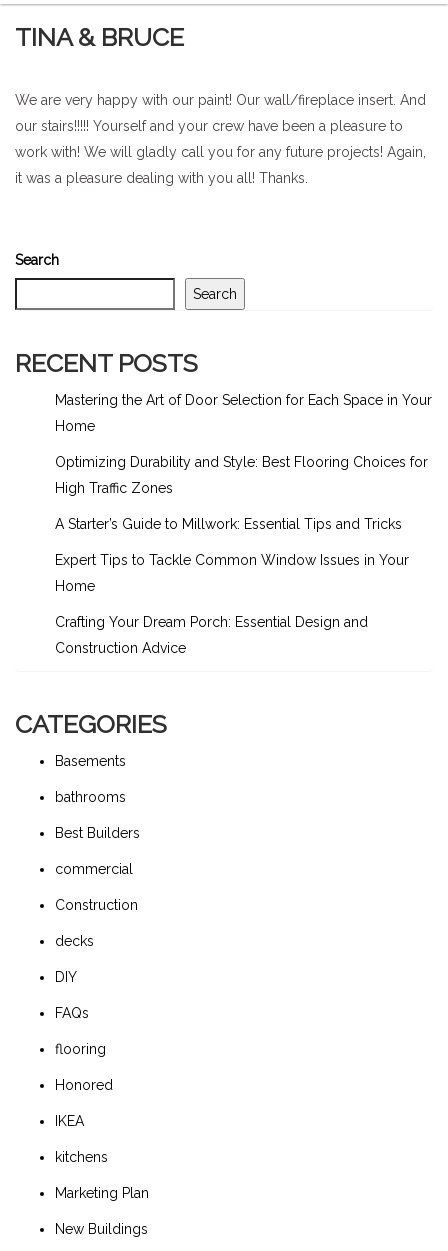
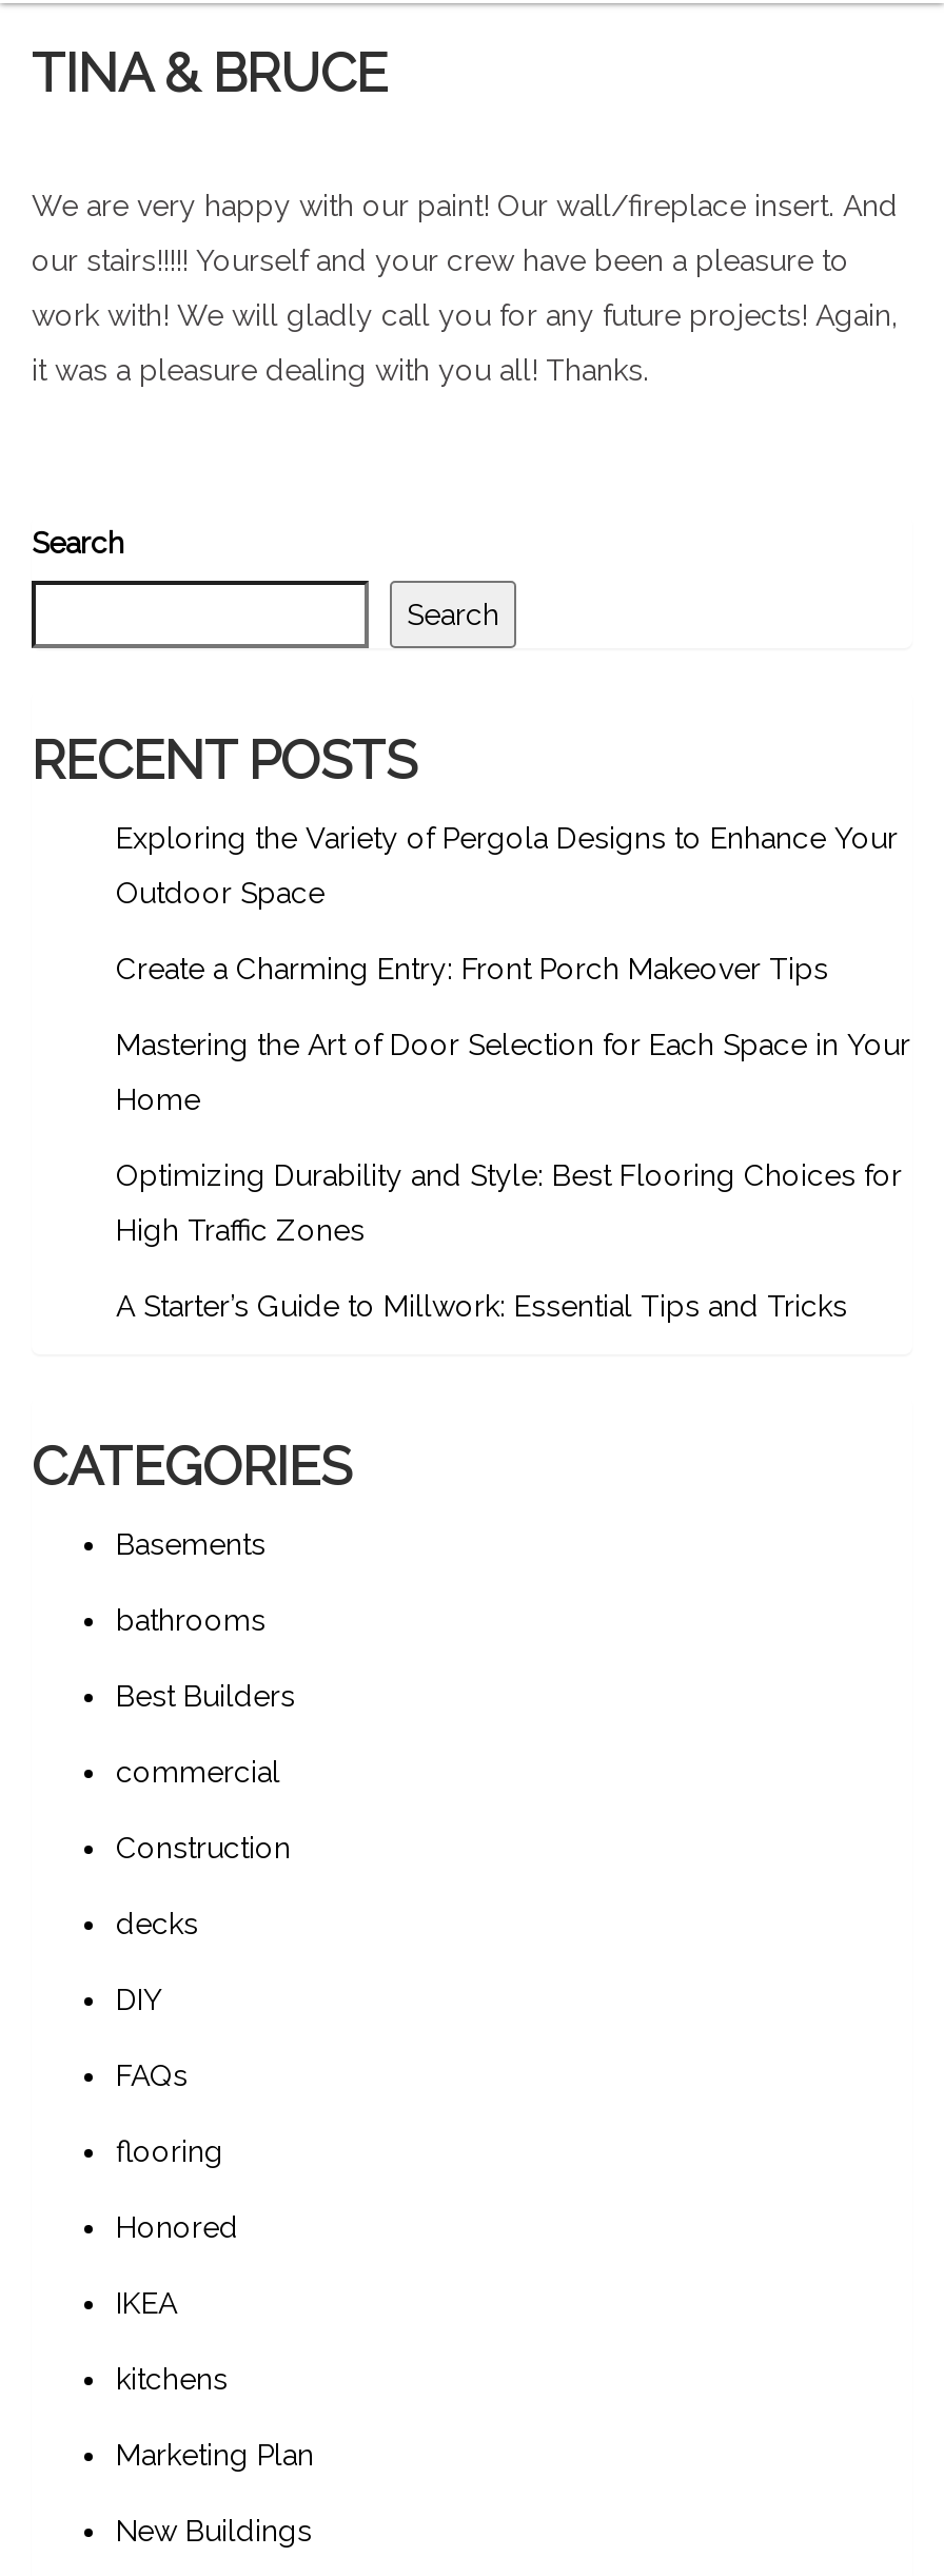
+ Exploring the Variety of Pergola Designs to Enhance Your
+ Outdoor Space
+ Create a Charming Entry: Front Porch Makeover Tips

moved down: Mastering the Art of Door Selection for Each Space in Your | Home | Optimizing Durability and Style: Best Flooring Choices for | High Traffic Zones | A Starter’s Guide to Millwork: Essential Tips and Tricks

- Expert Tips to Tackle Common Window Issues in Your
- Home
- Crafting Your Dream Porch: Essential Design and
- Construction Advice
